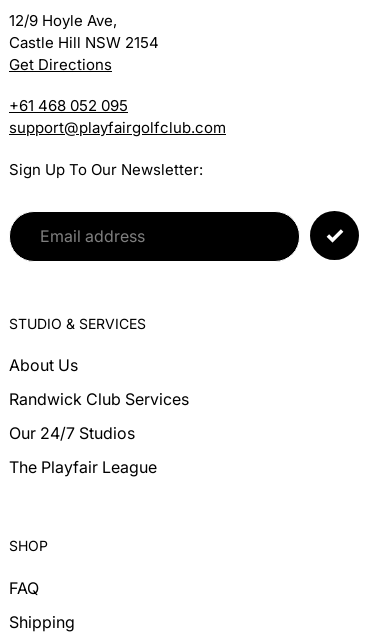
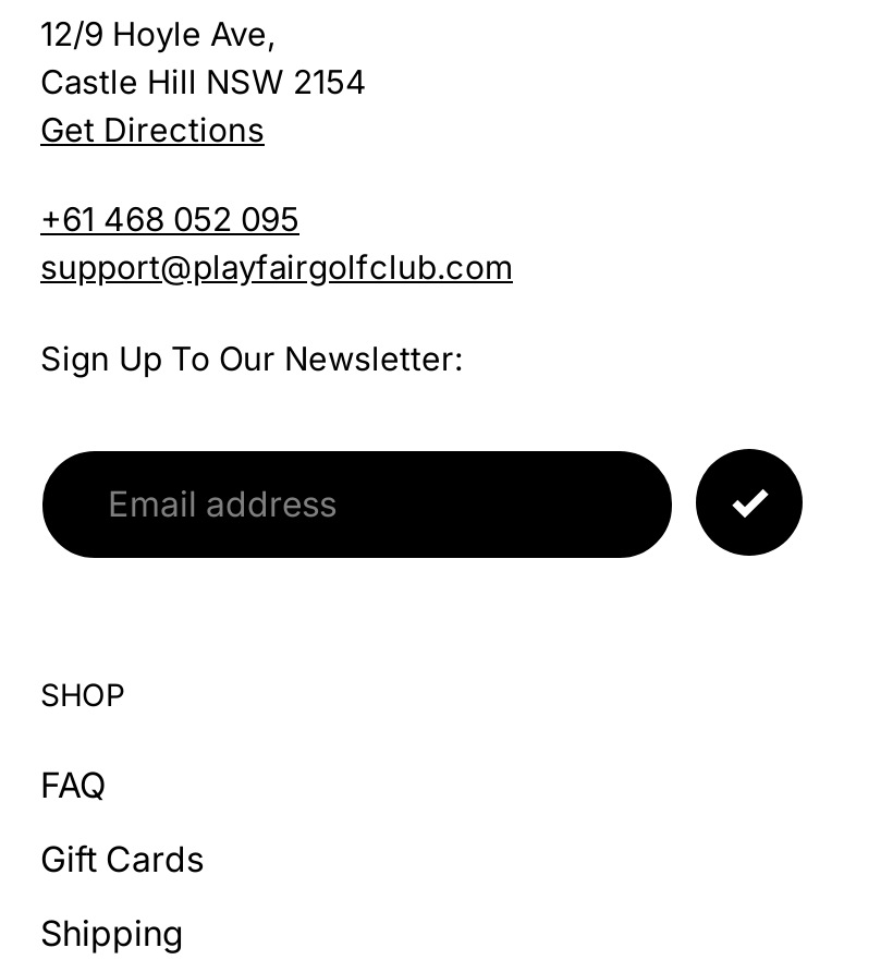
- STUDIO & SERVICES
- About Us
- Randwick Club Services
- Our 24/7 Studios
- The Playfair League

moved up: SHOP | FAQ

+ Gift Cards
